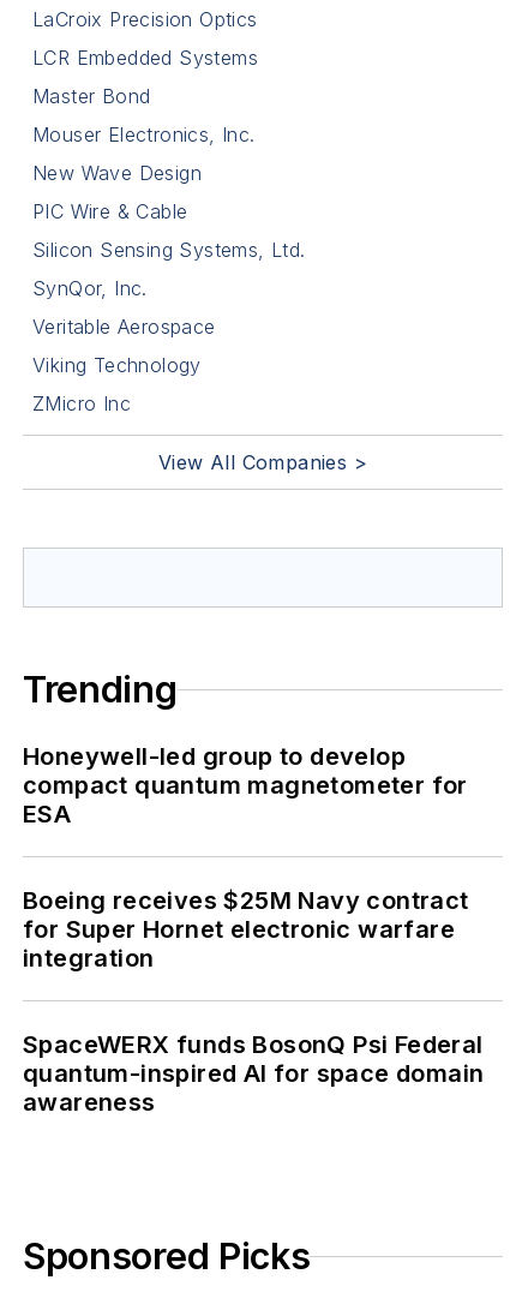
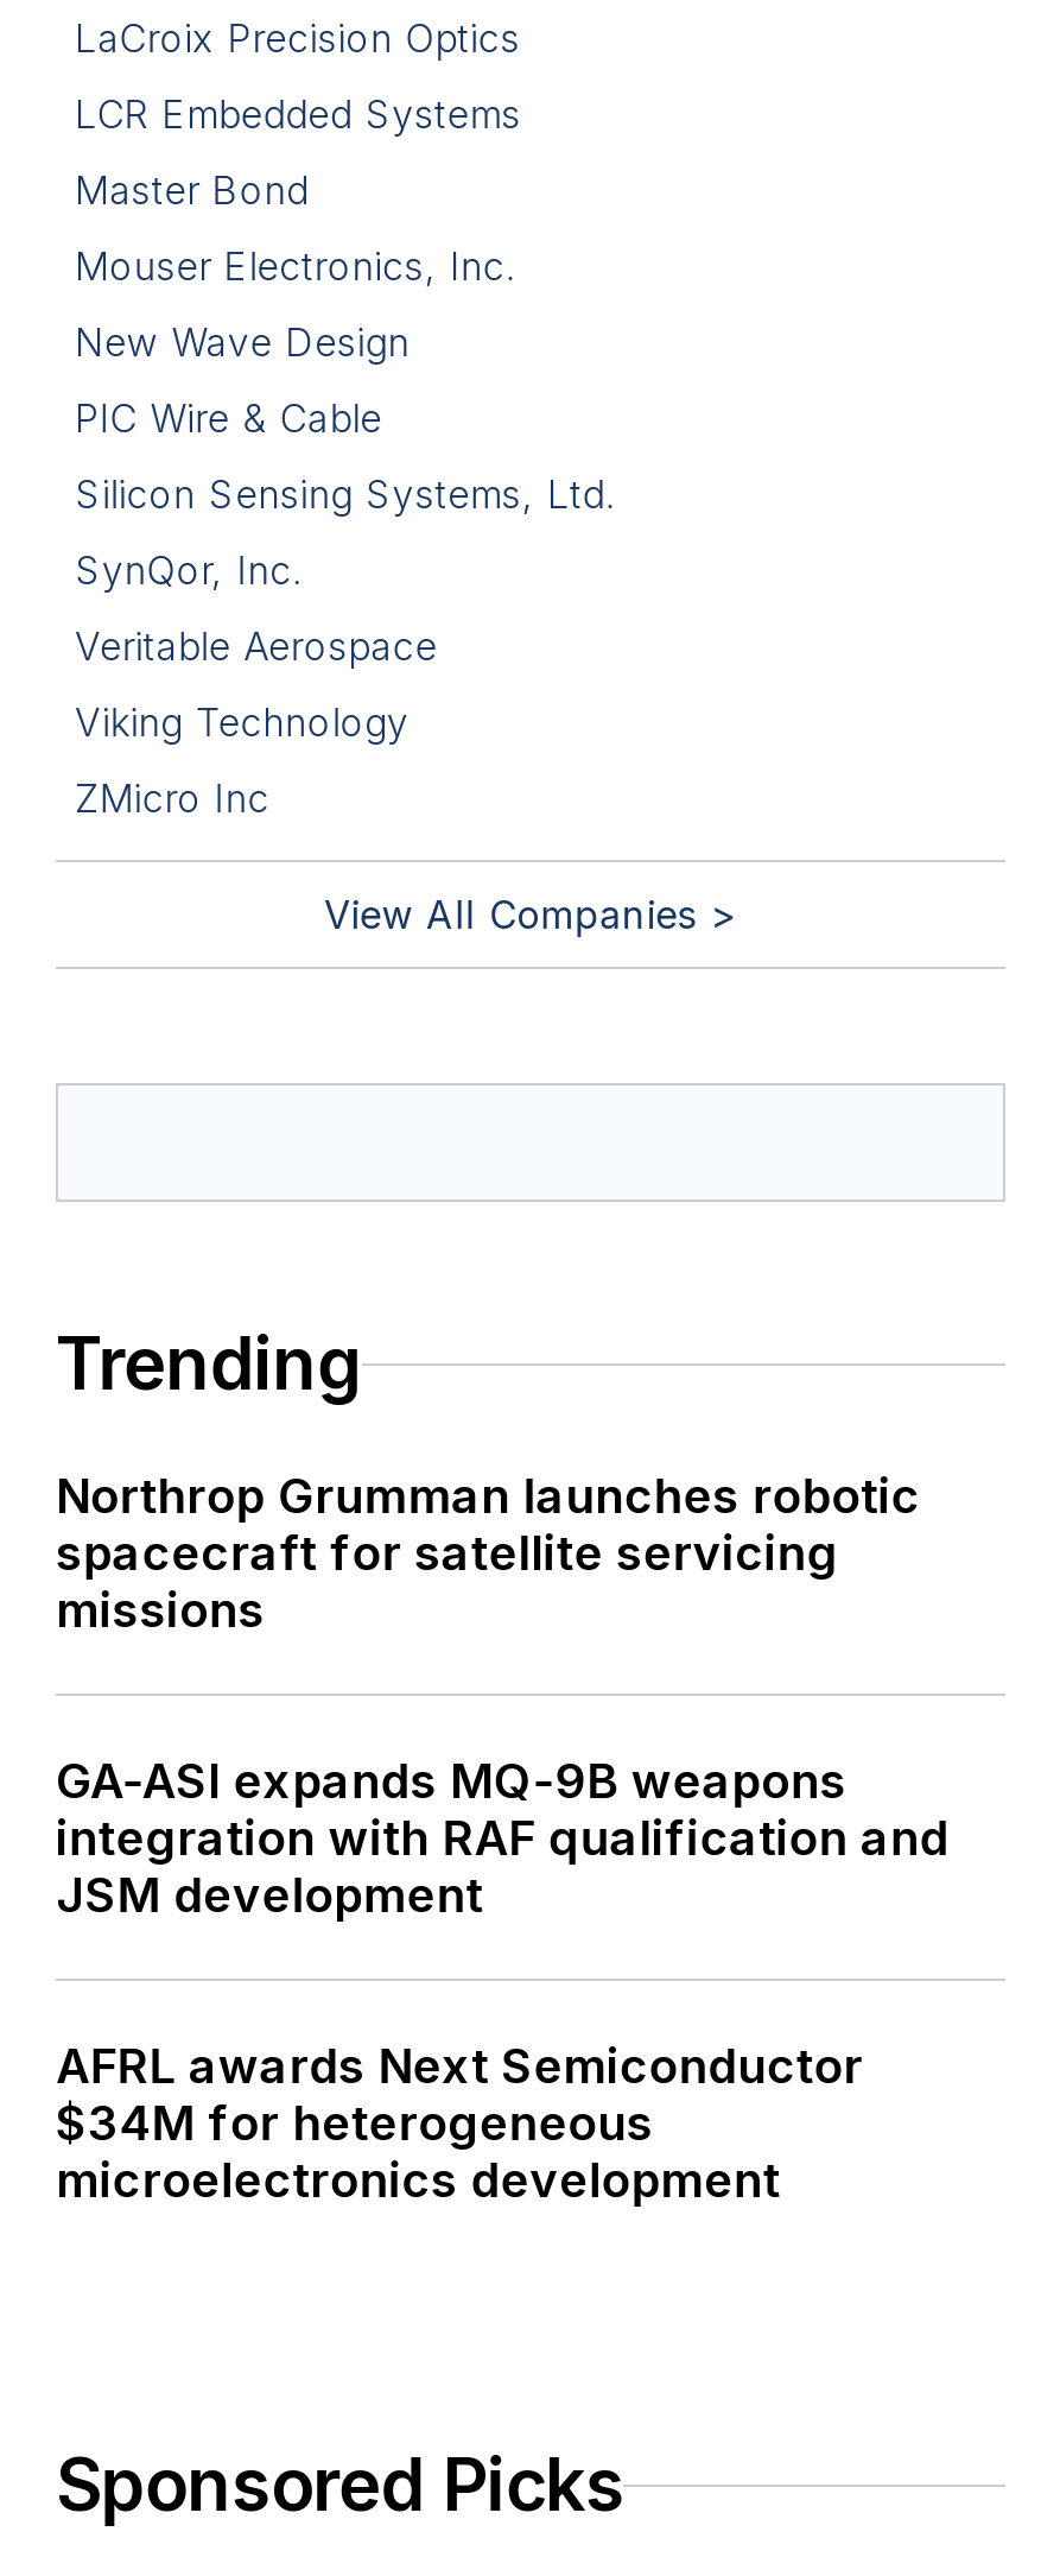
- Honeywell-led group to develop
- compact quantum magnetometer for
- ESA
+ Northrop Grumman launches robotic
+ spacecraft for satellite servicing
+ missions

- Boeing receives $25M Navy contract
- for Super Hornet electronic warfare
- integration
+ GA-ASI expands MQ-9B weapons
+ integration with RAF qualification and
+ JSM development

- SpaceWERX funds BosonQ Psi Federal
- quantum-inspired AI for space domain
- awareness
+ AFRL awards Next Semiconductor
+ $34M for heterogeneous
+ microelectronics development
